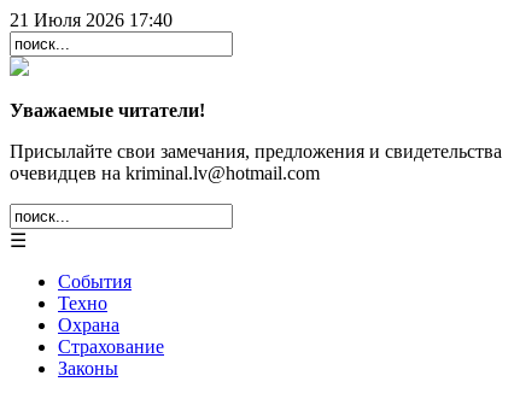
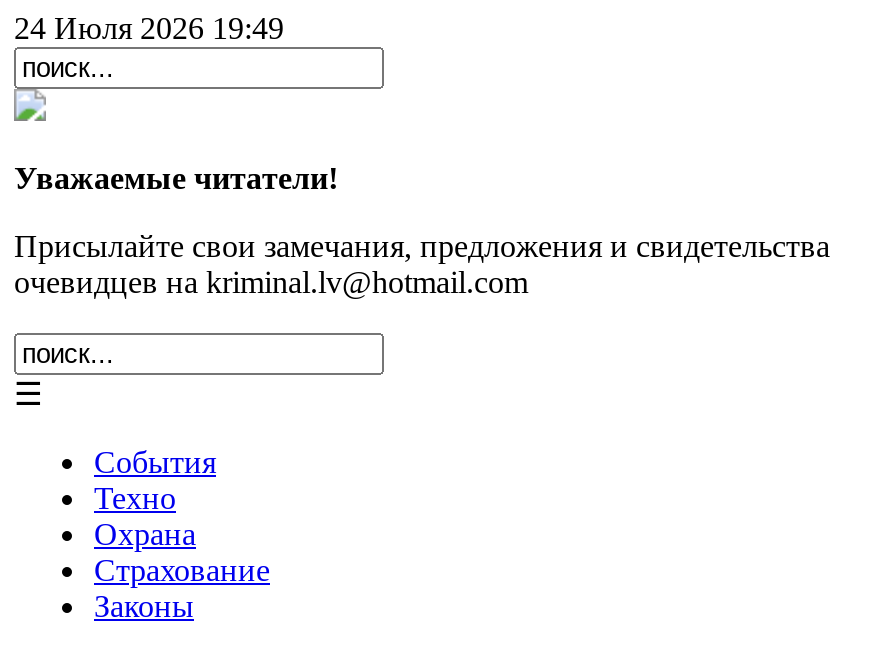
- 21 Июля 2026 17:40
+ 24 Июля 2026 19:49
